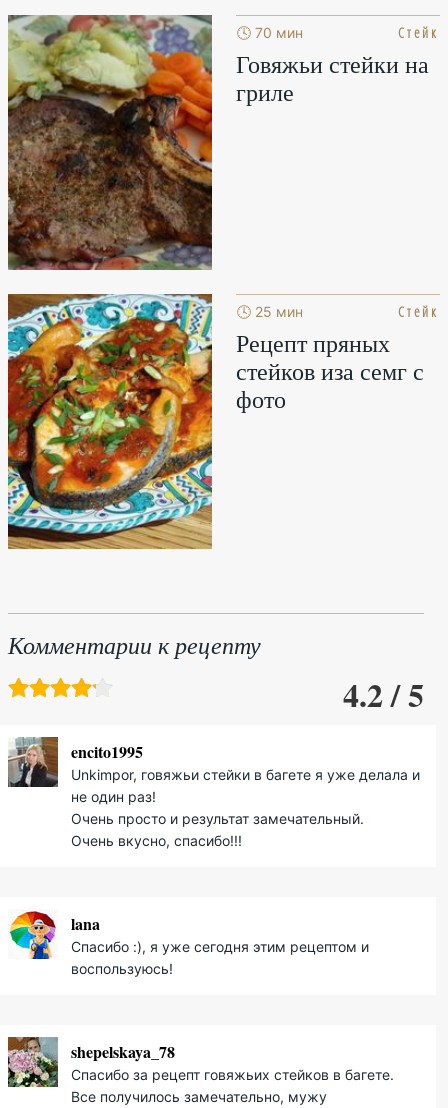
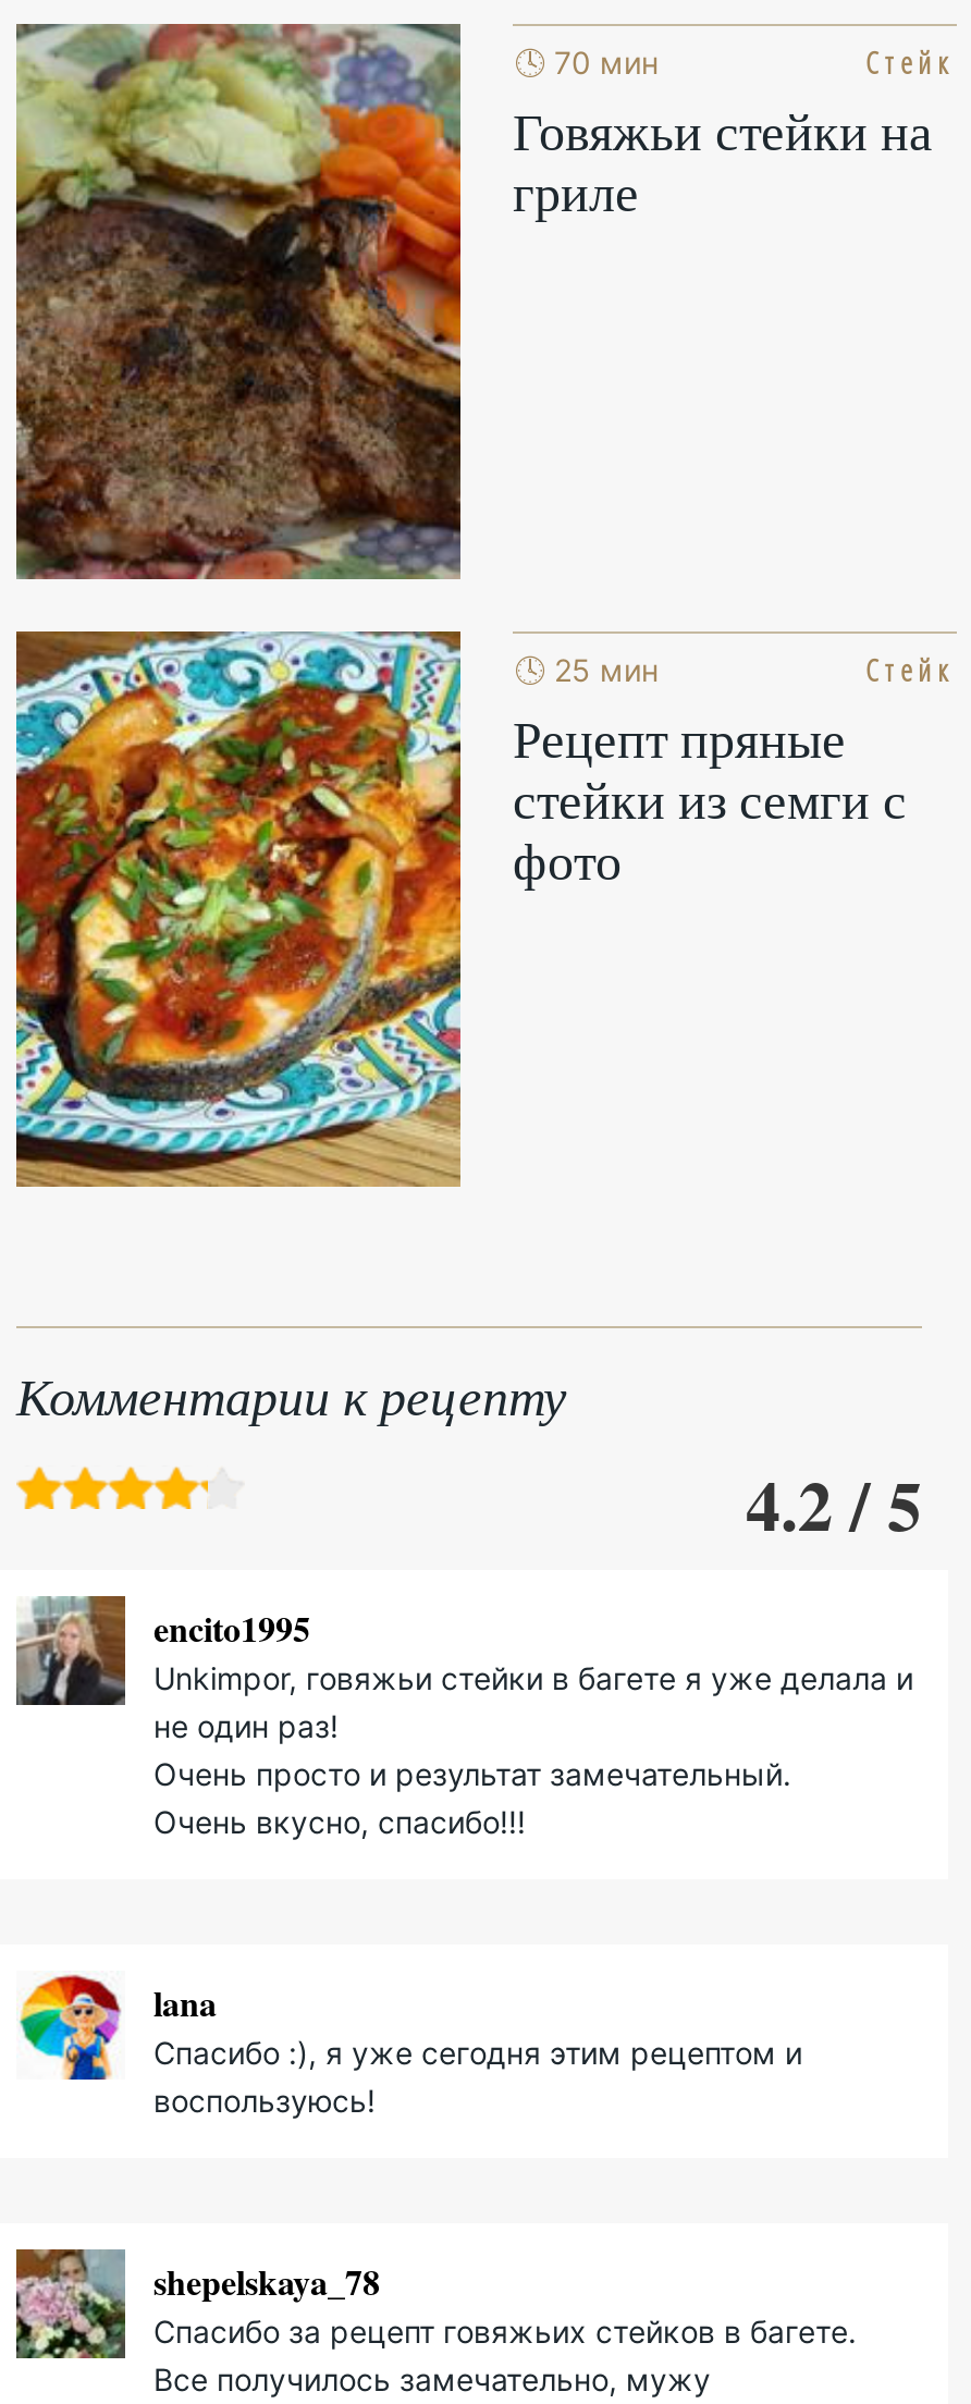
- Рецепт пряных
+ Рецепт пряные

- стейков иза семг с
+ стейки из семги с
